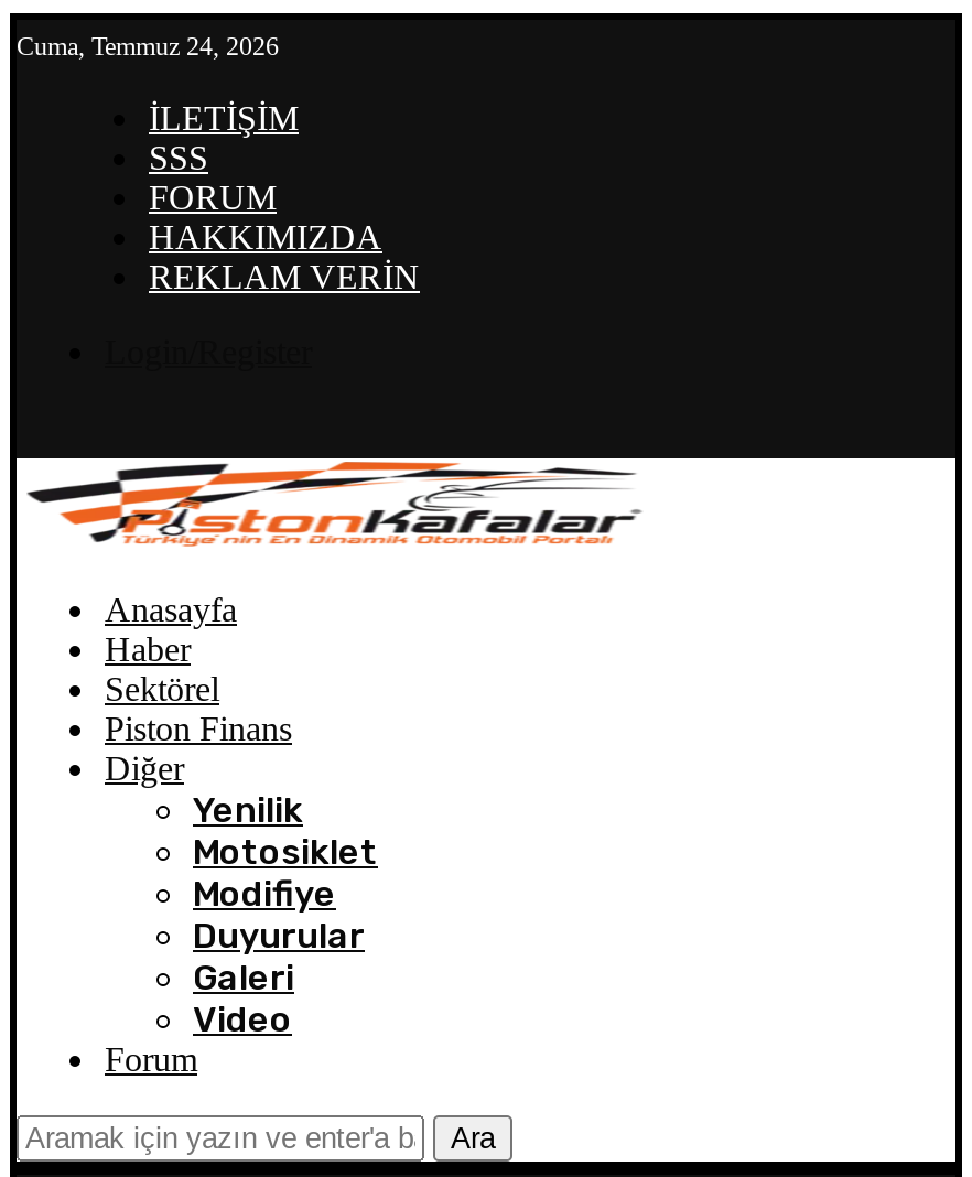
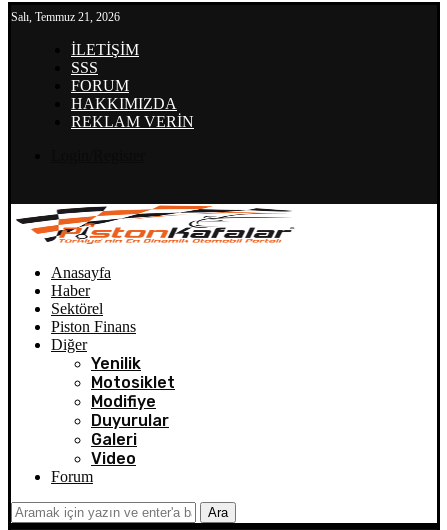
- Cuma, Temmuz 24, 2026
+ Salı, Temmuz 21, 2026
